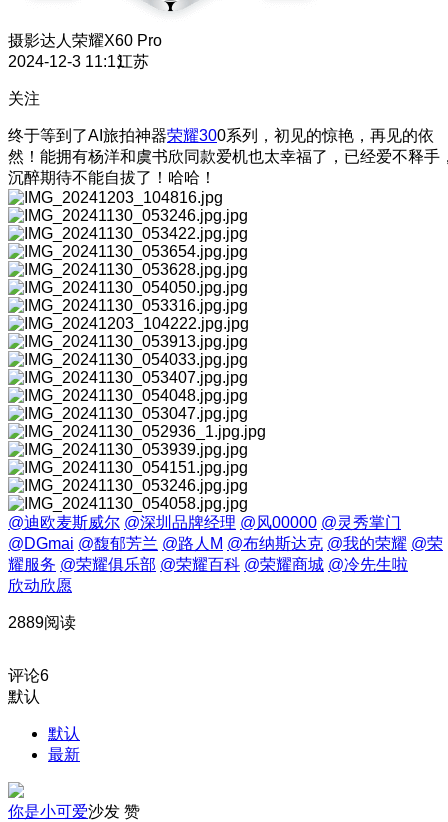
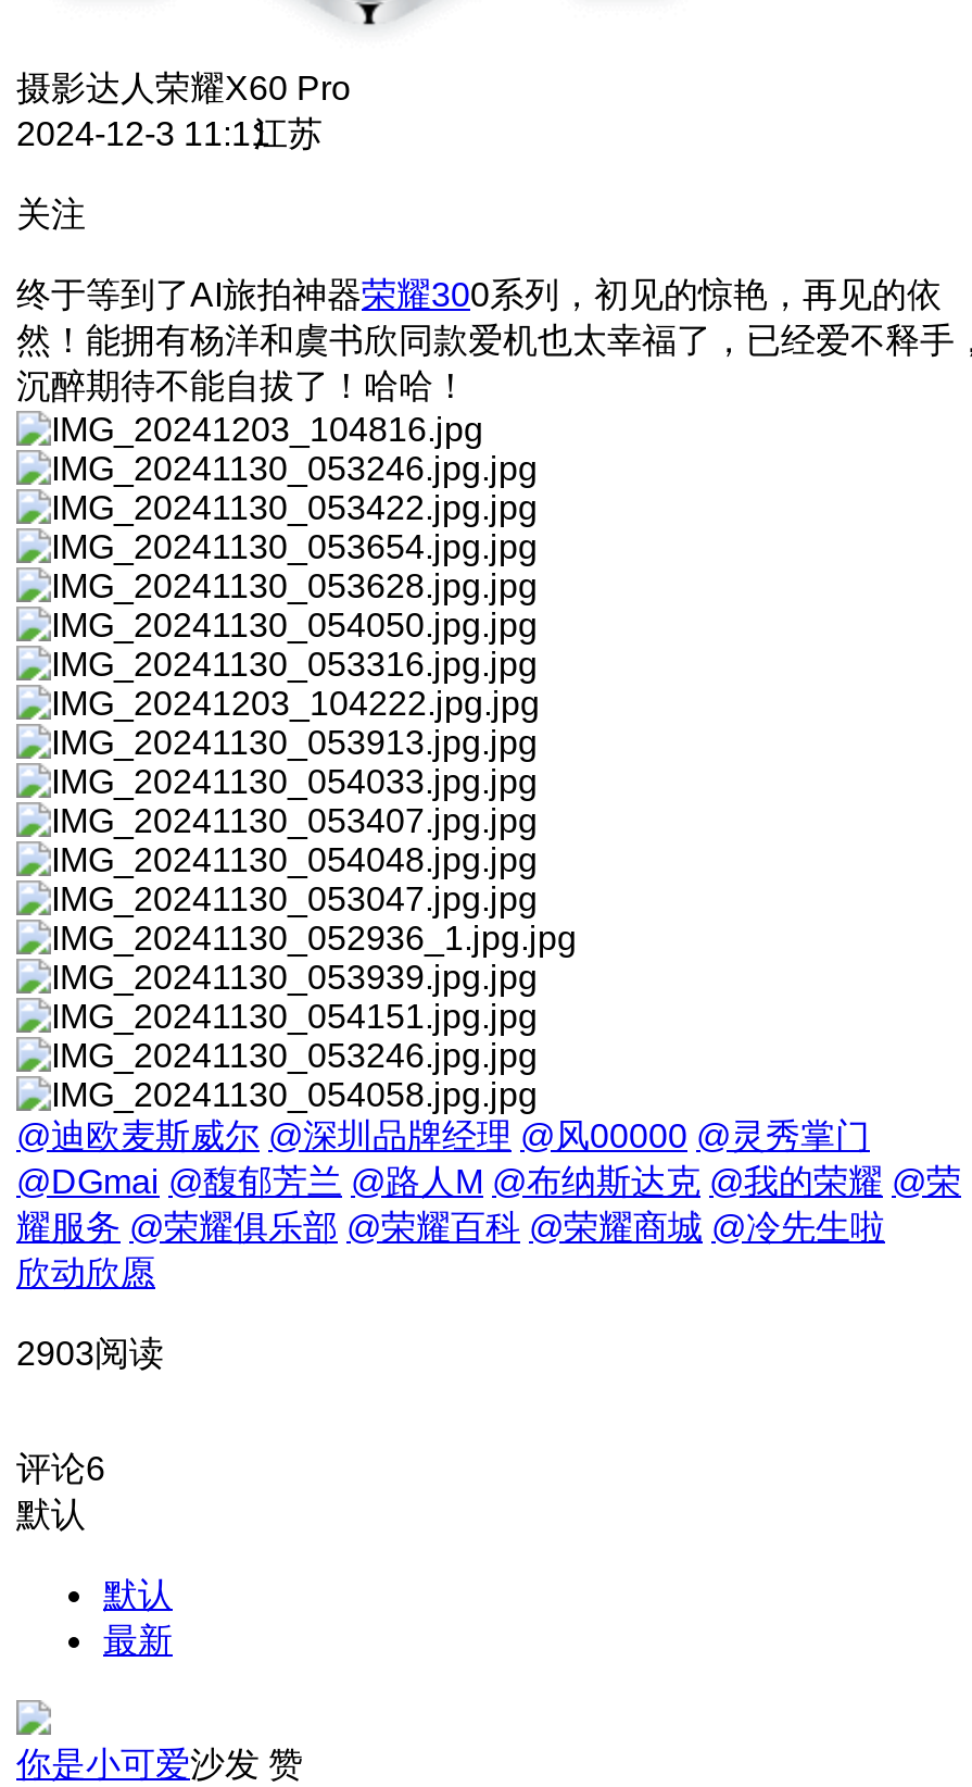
- 2889阅读
+ 2903阅读
